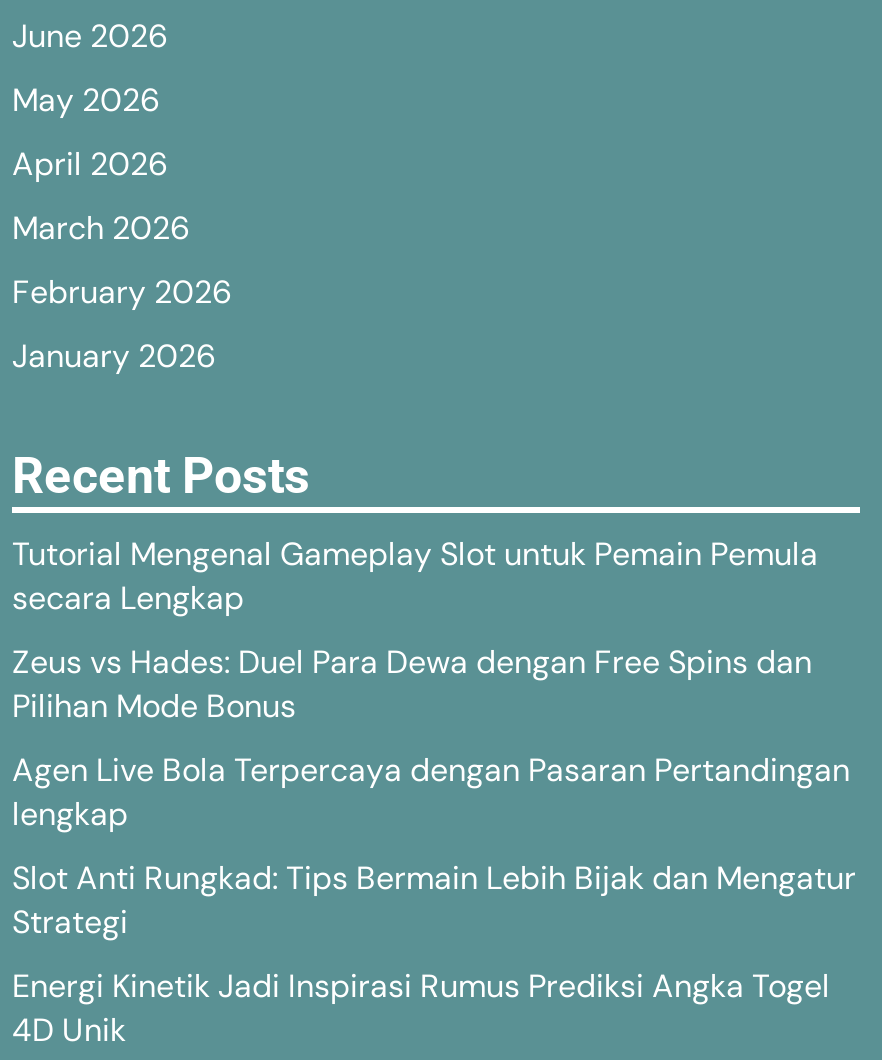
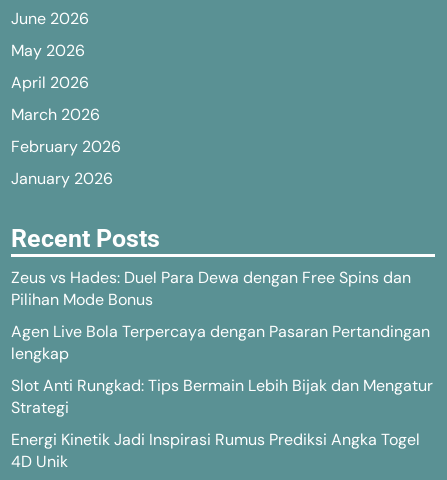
- Tutorial Mengenal Gameplay Slot untuk Pemain Pemula
- secara Lengkap
